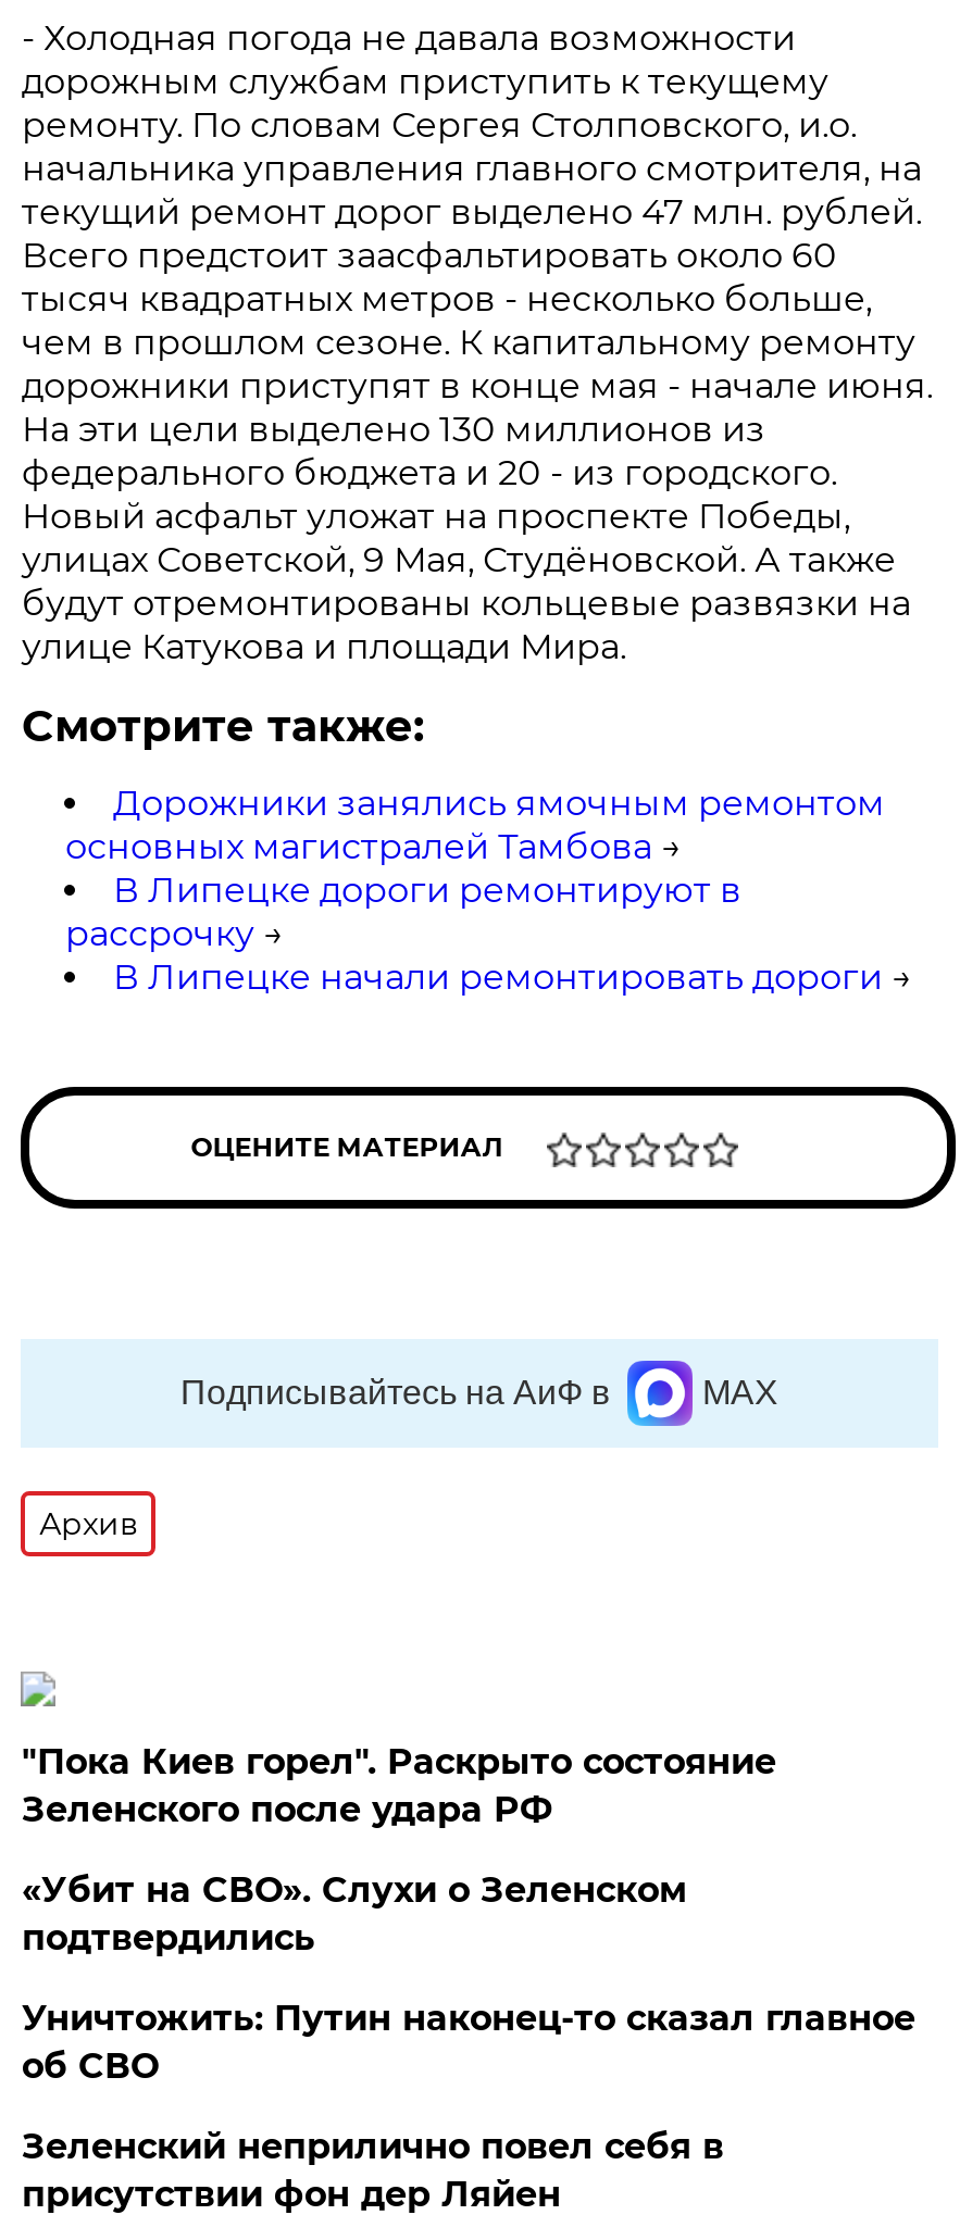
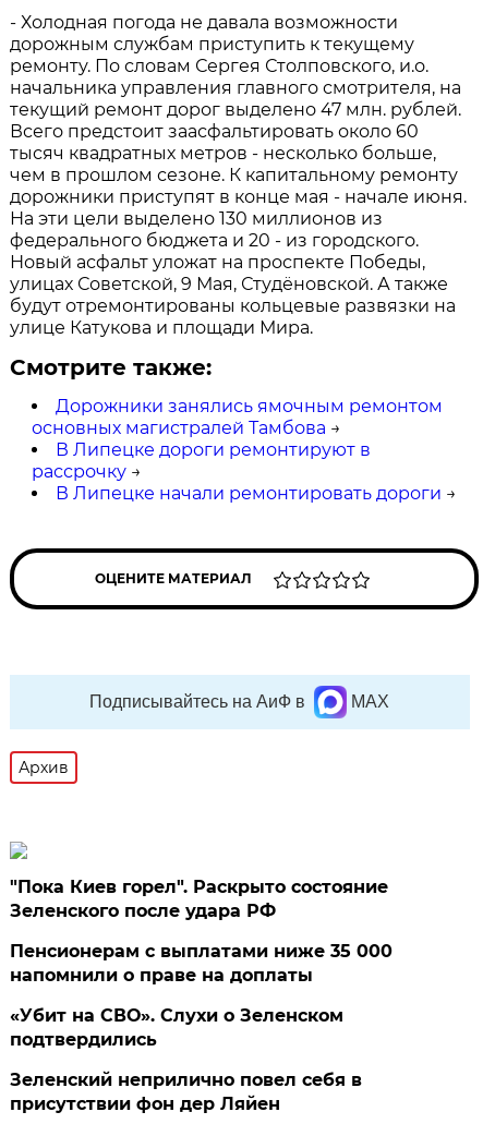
+ Пенсионерам с выплатами ниже 35 000
+ напомнили о праве на доплаты

moved down: «Убит на СВО». Слухи о Зеленском | подтвердились

- Уничтожить: Путин наконец-то сказал главное
- об СВО
